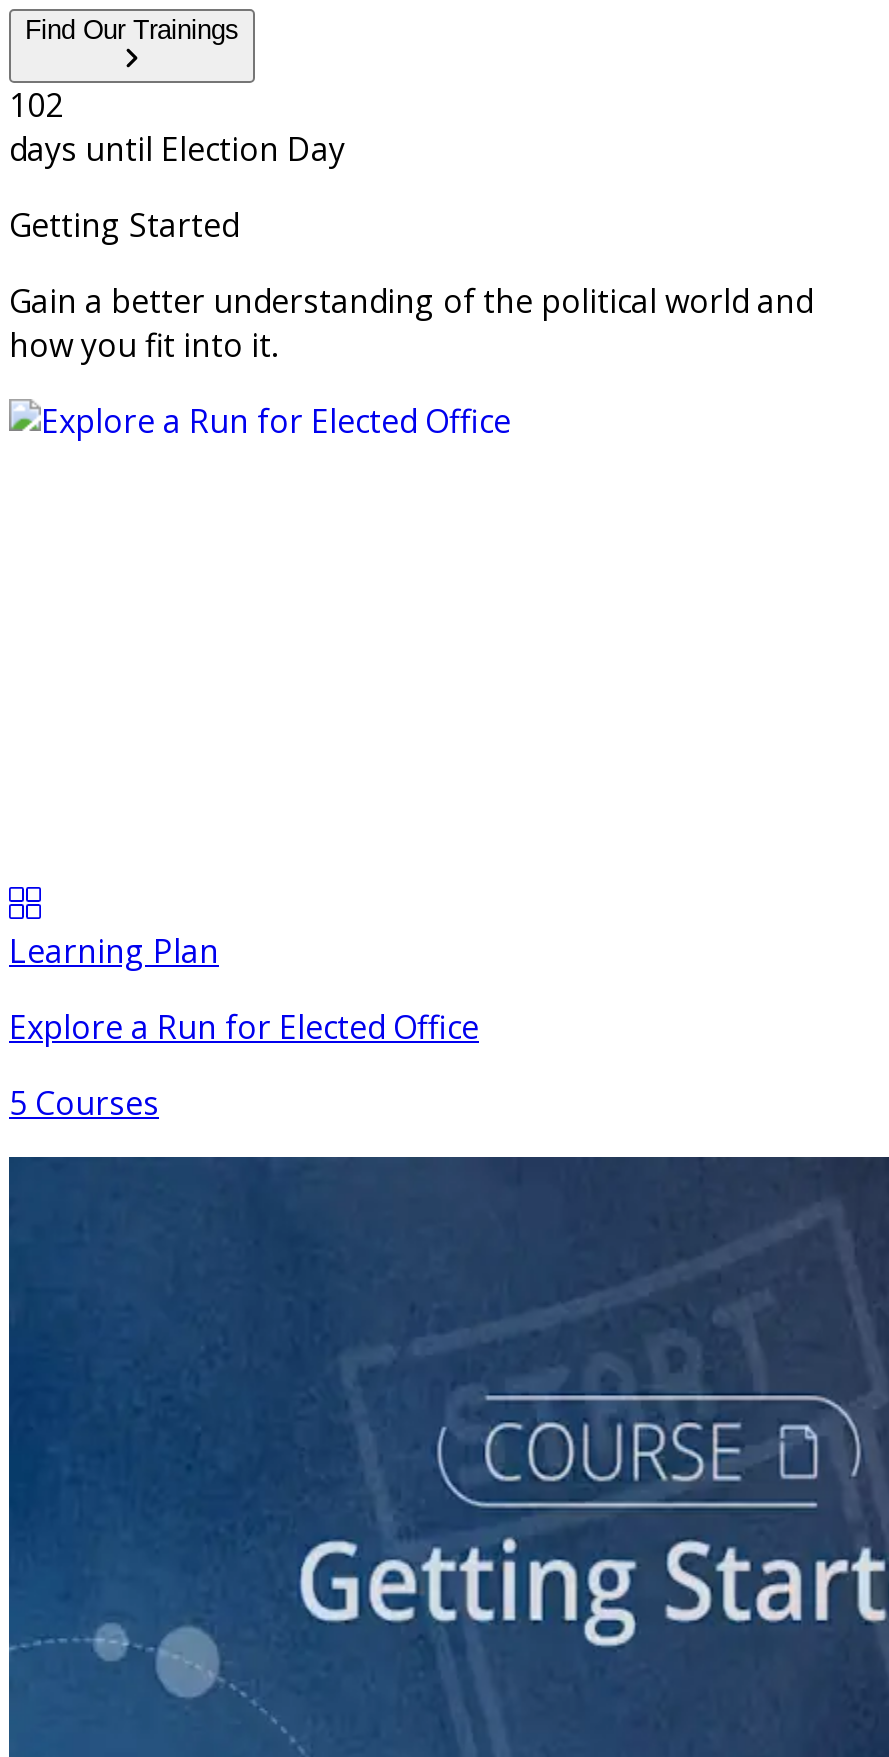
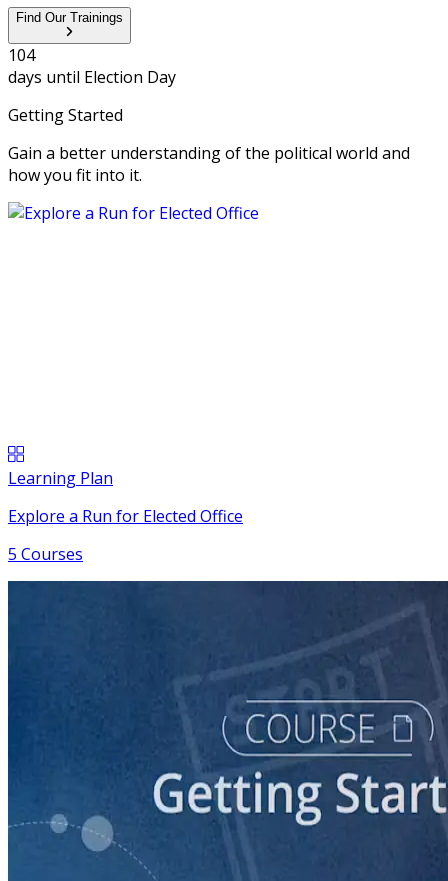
- 102
+ 104
